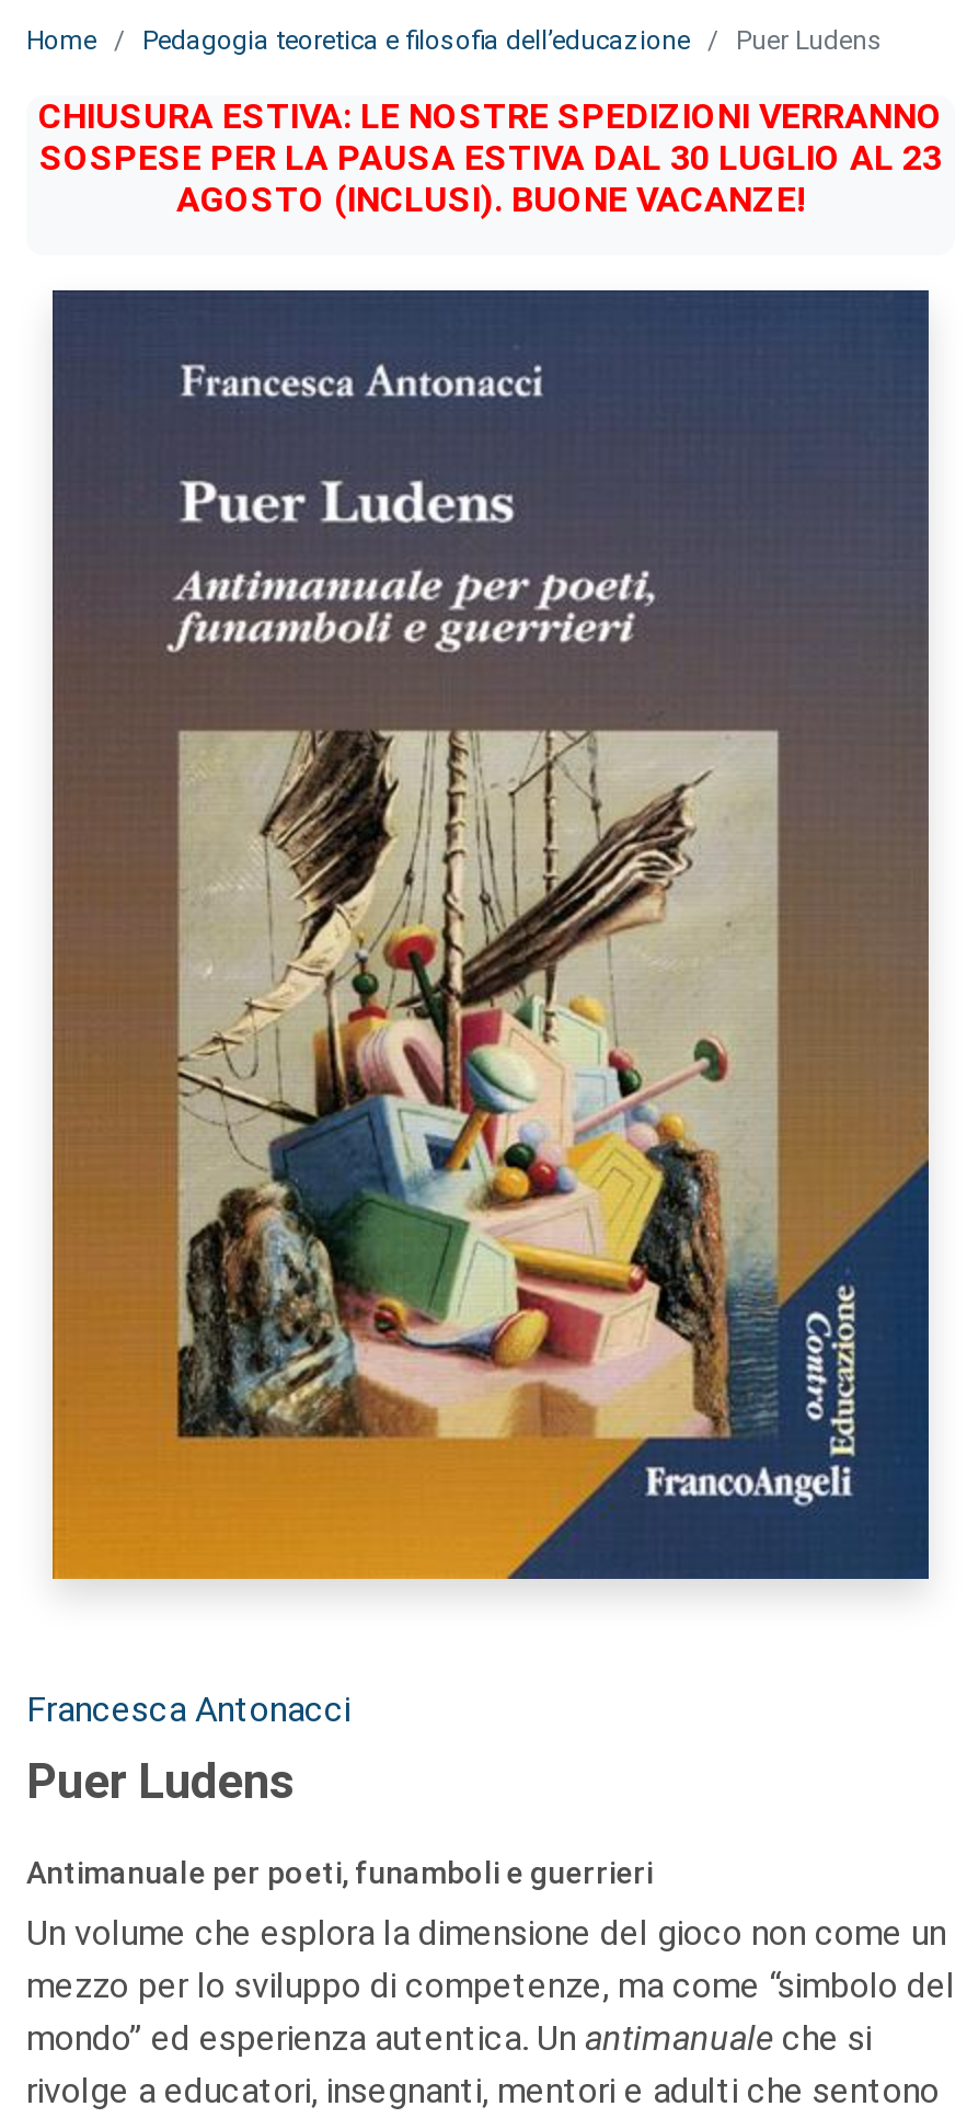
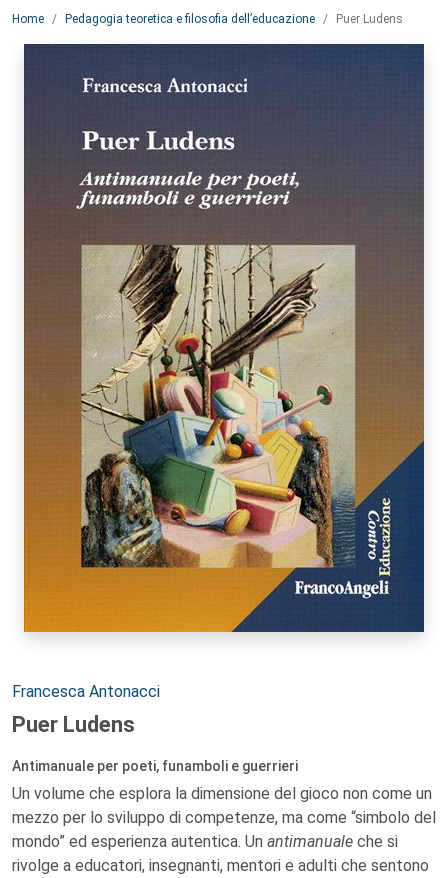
- CHIUSURA ESTIVA: LE NOSTRE SPEDIZIONI VERRANNO
- SOSPESE PER LA PAUSA ESTIVA DAL 30 LUGLIO AL 23
- AGOSTO (INCLUSI). BUONE VACANZE!
